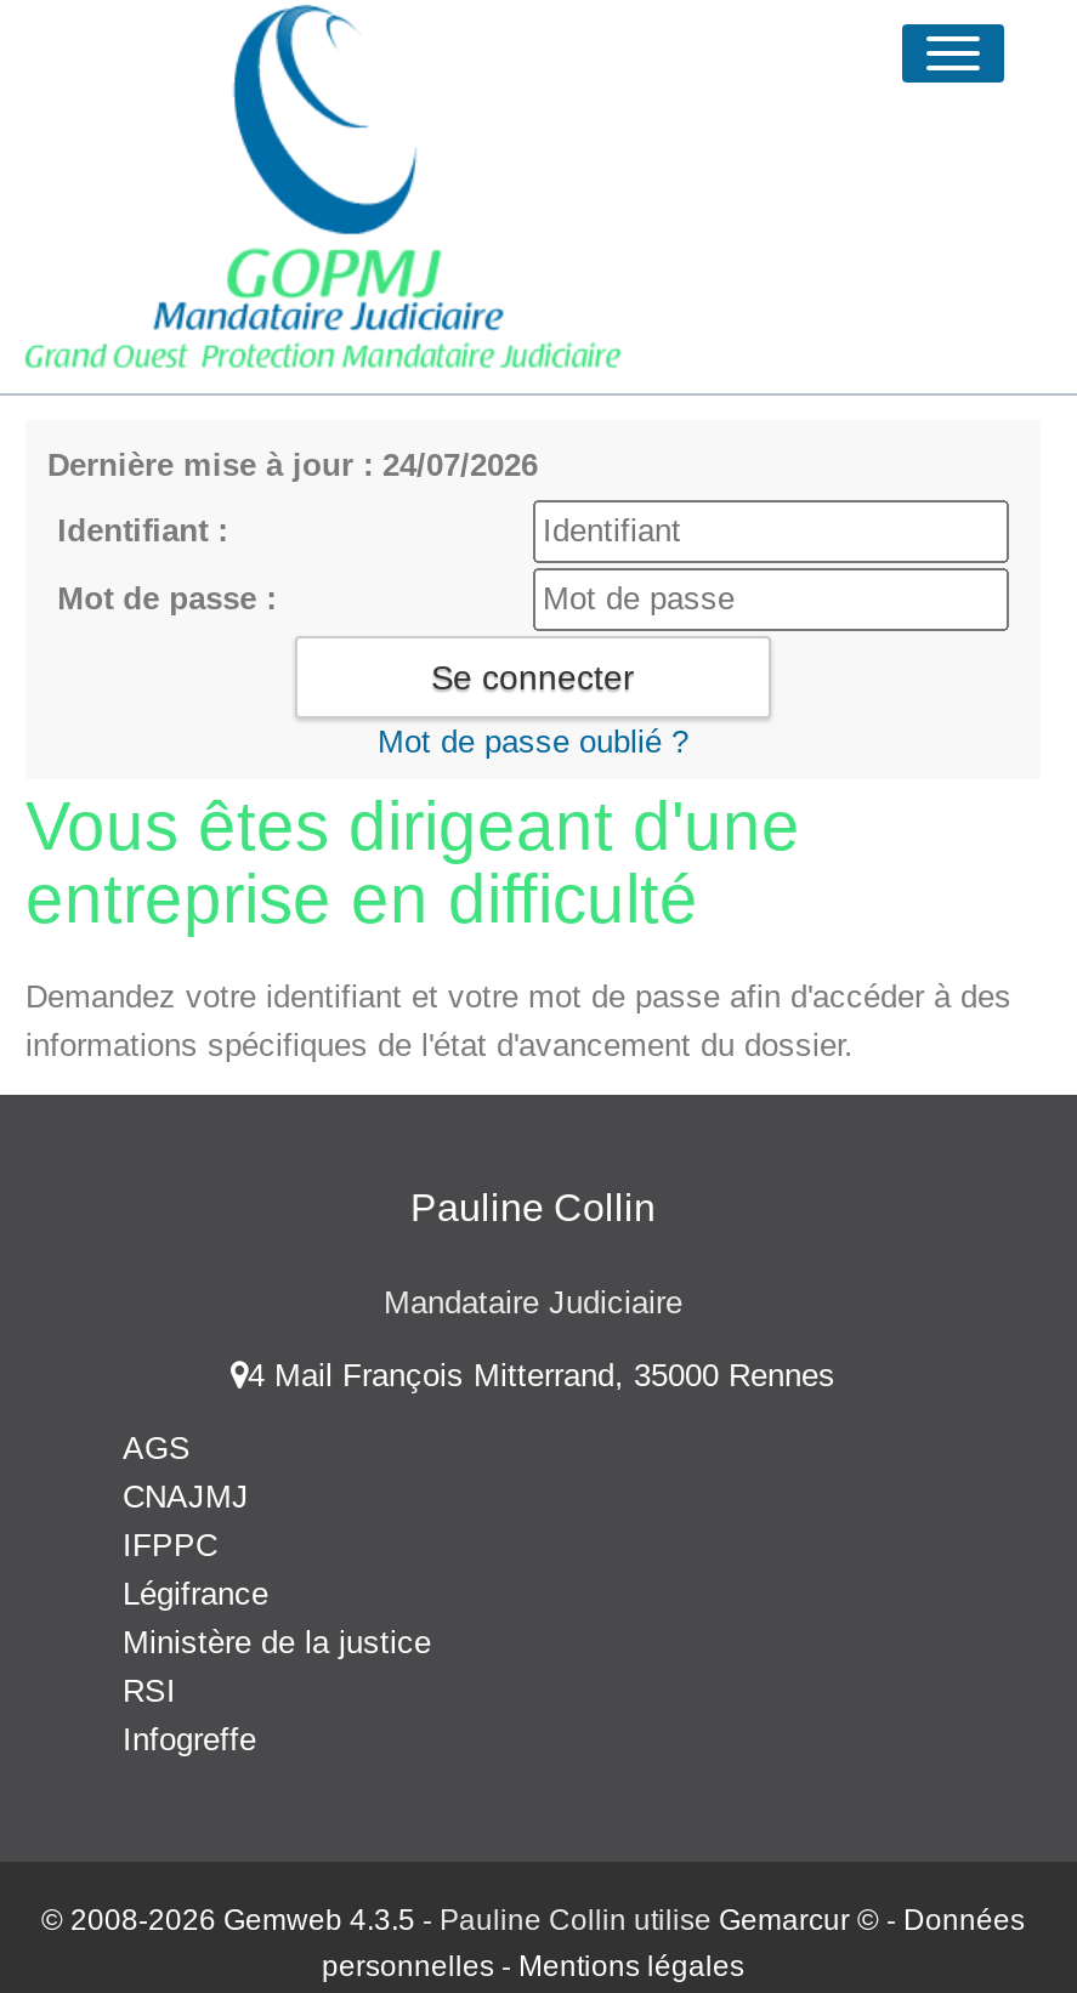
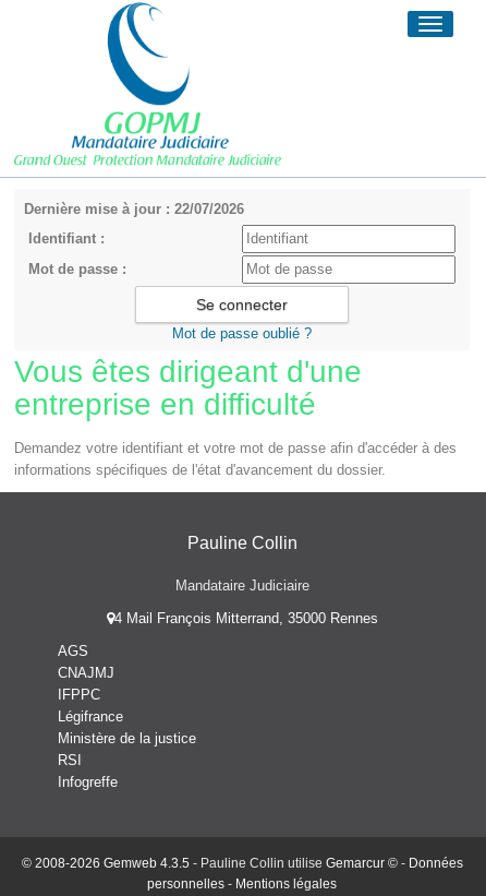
- Dernière mise à jour : 24/07/2026
+ Dernière mise à jour : 22/07/2026
